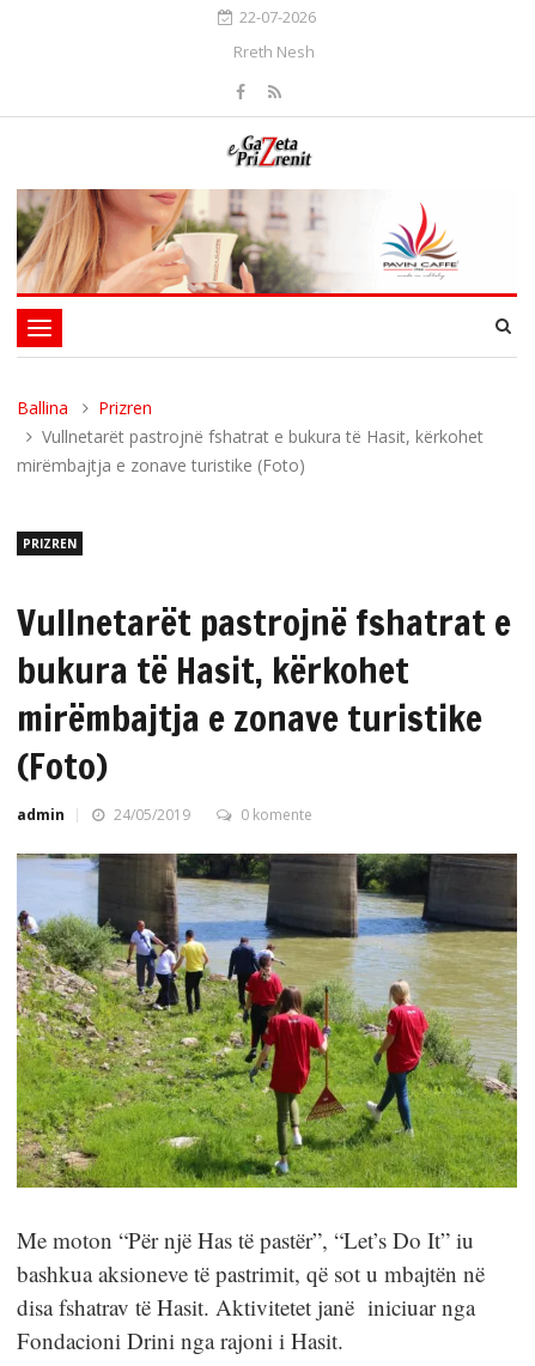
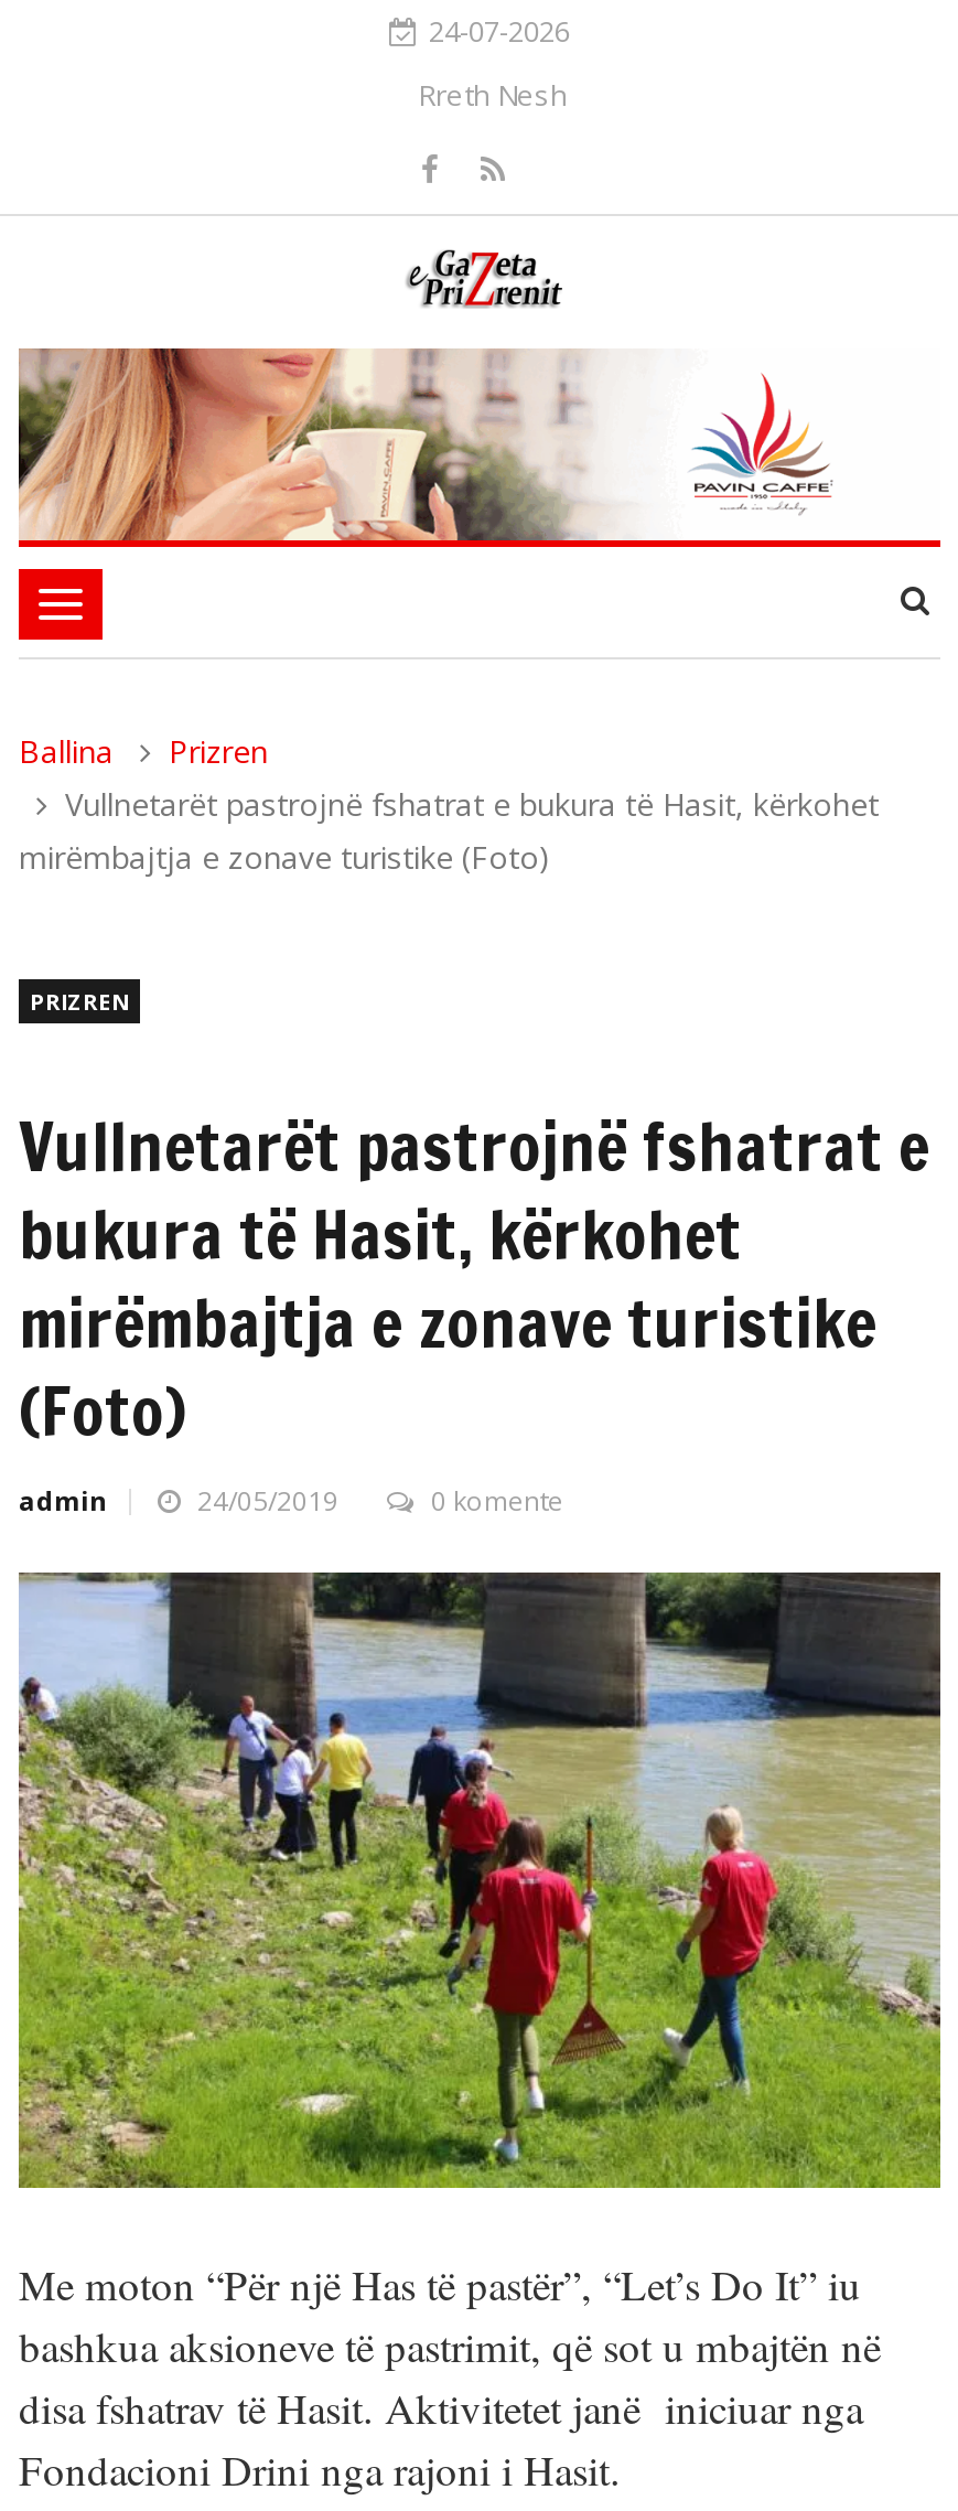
- 22-07-2026
+ 24-07-2026
